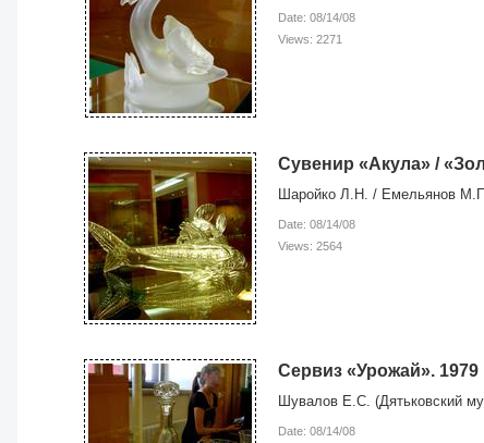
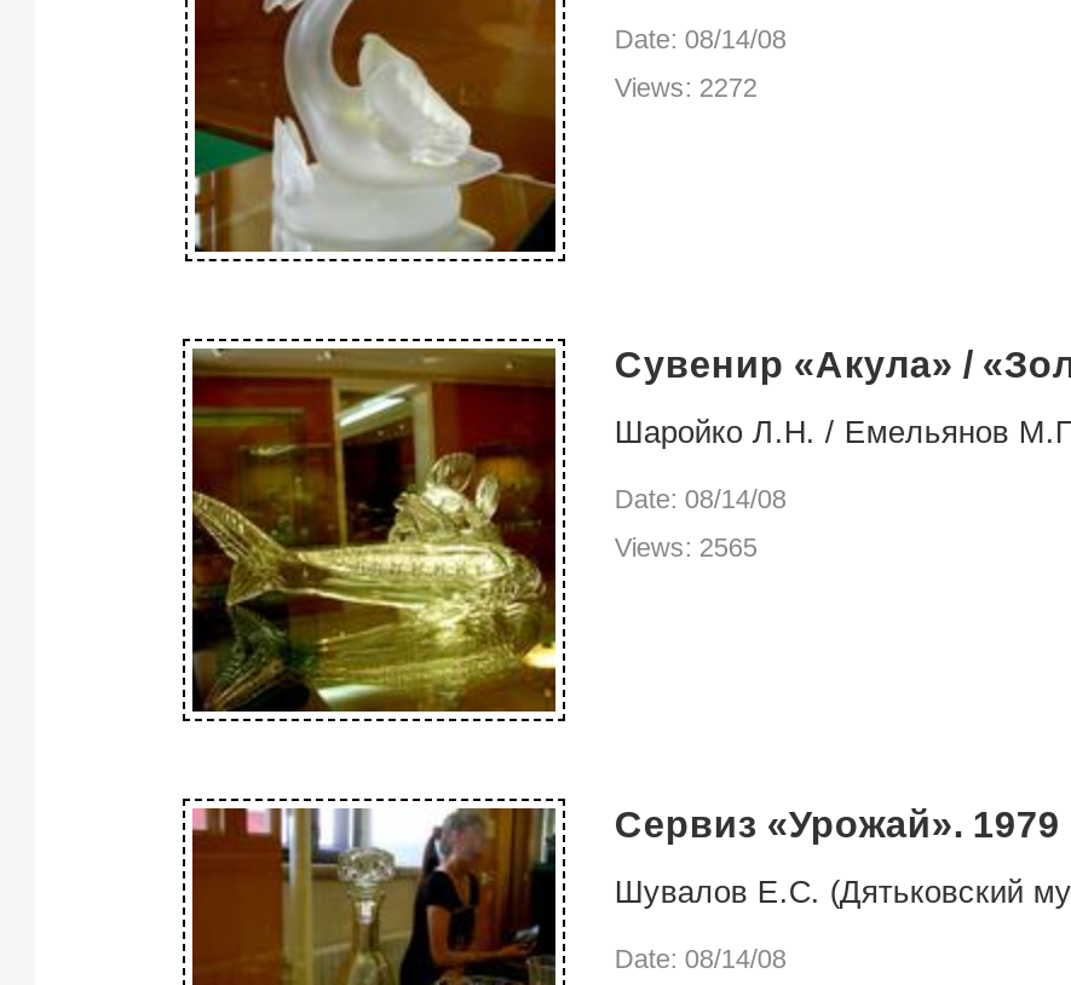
- Views: 2271
+ Views: 2272

- Views: 2564
+ Views: 2565
